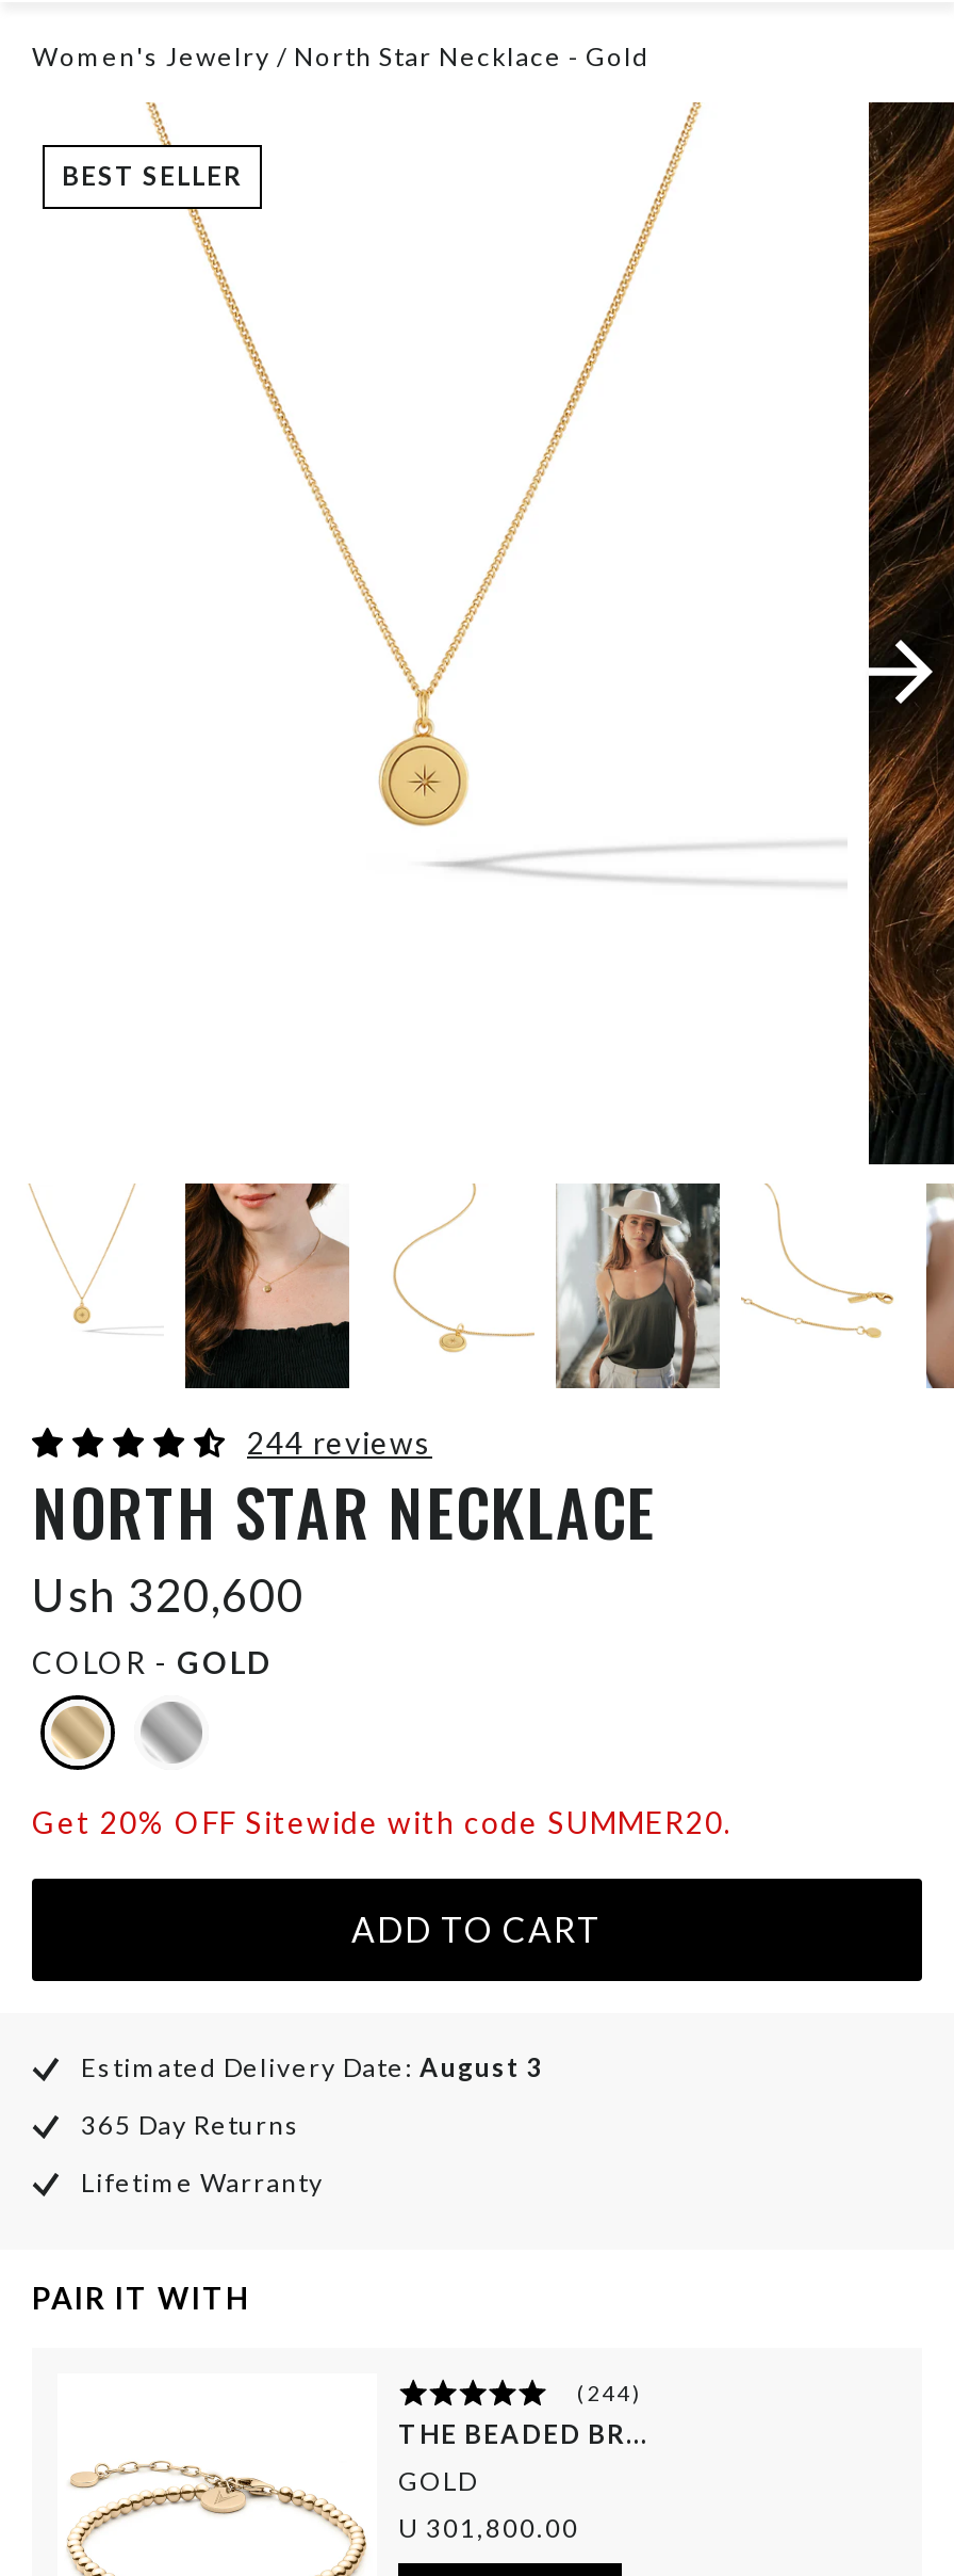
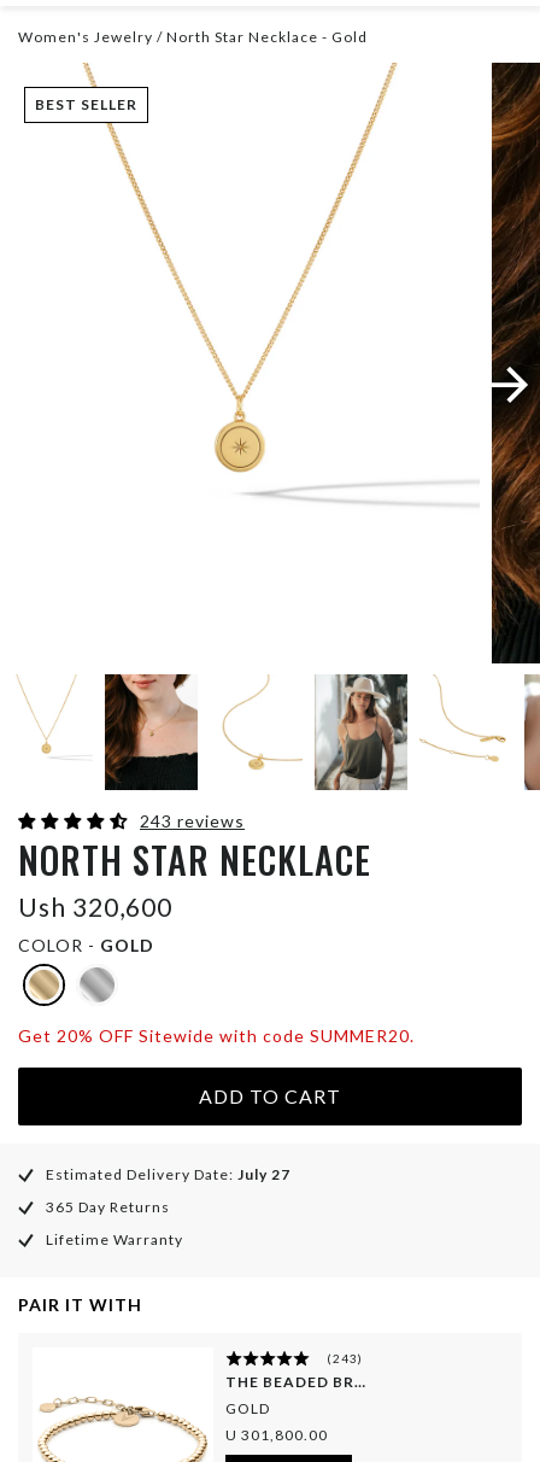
- 244 reviews
+ 243 reviews

- Estimated Delivery Date: August 3
+ Estimated Delivery Date: July 27

- (244)
+ (243)
